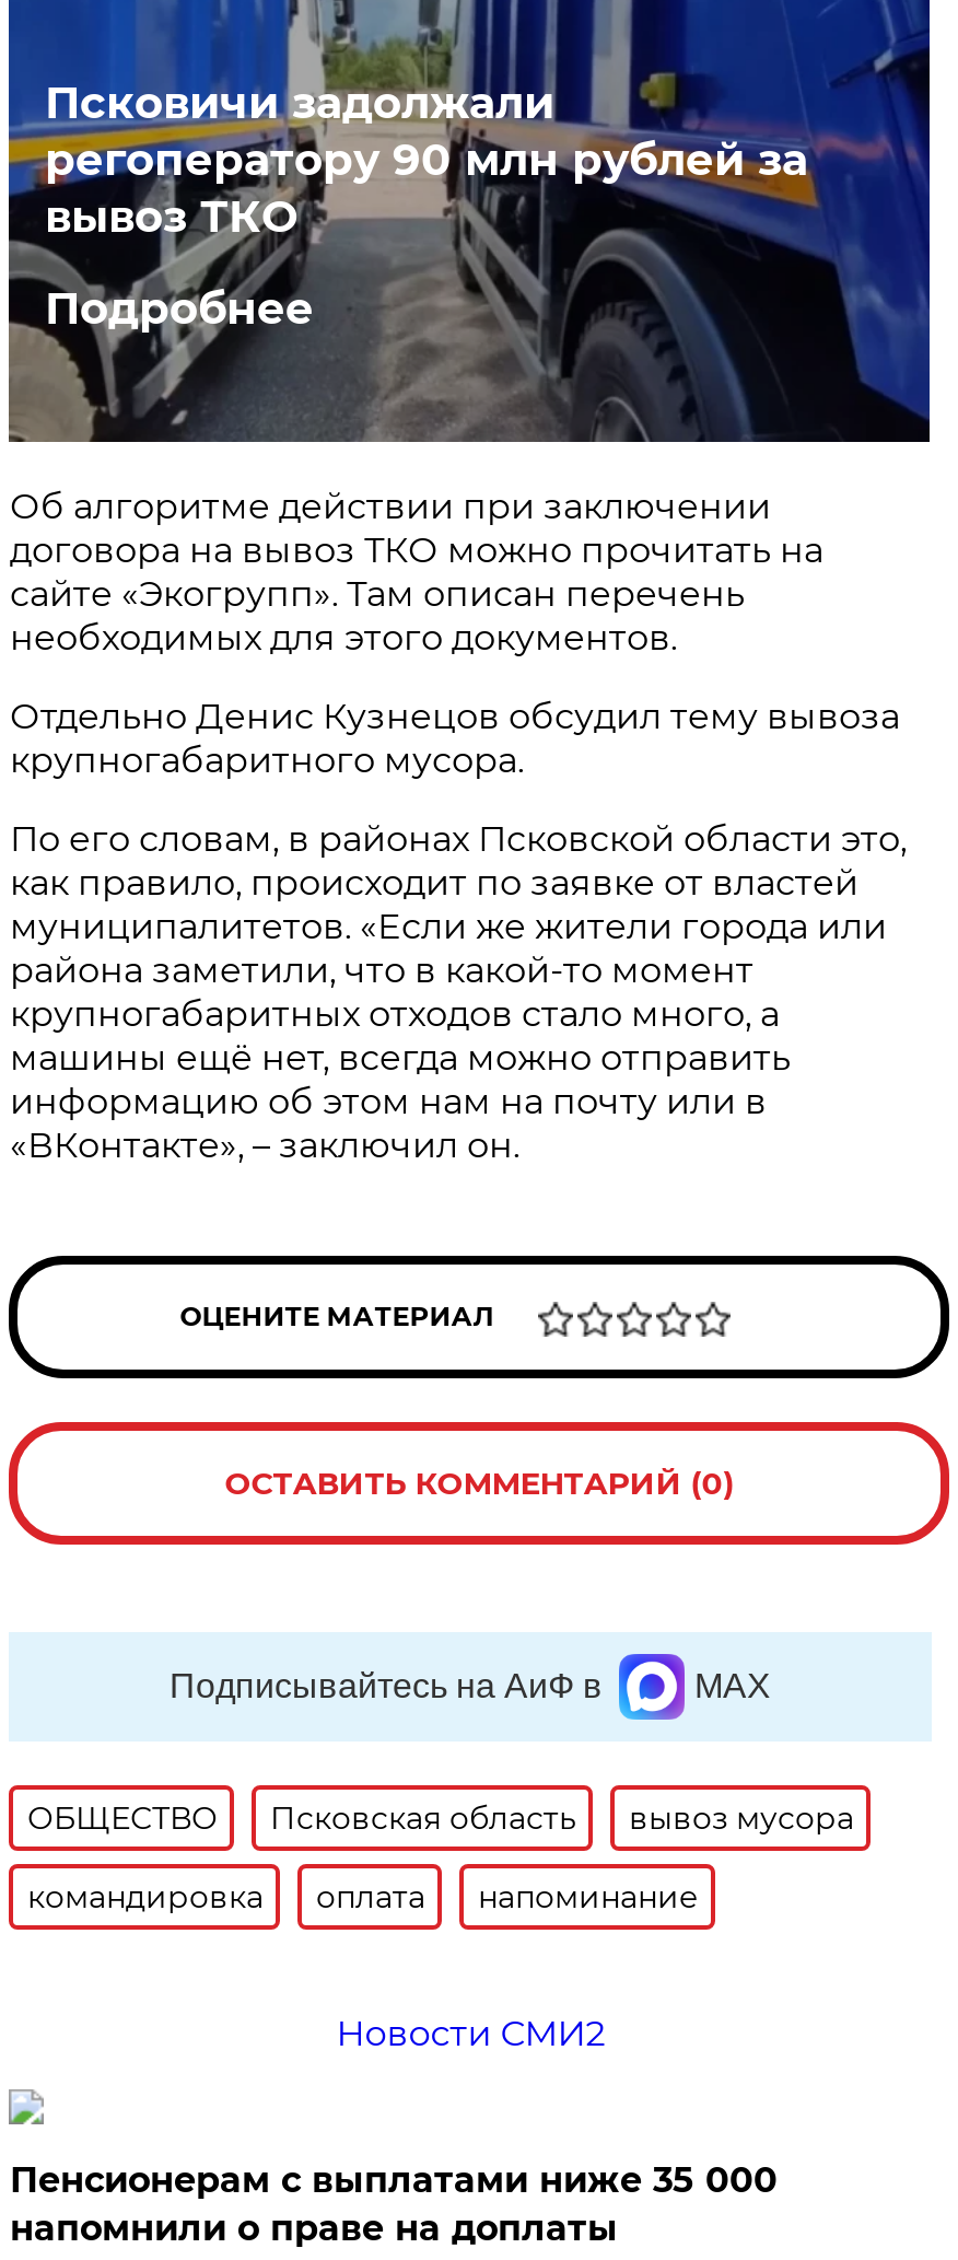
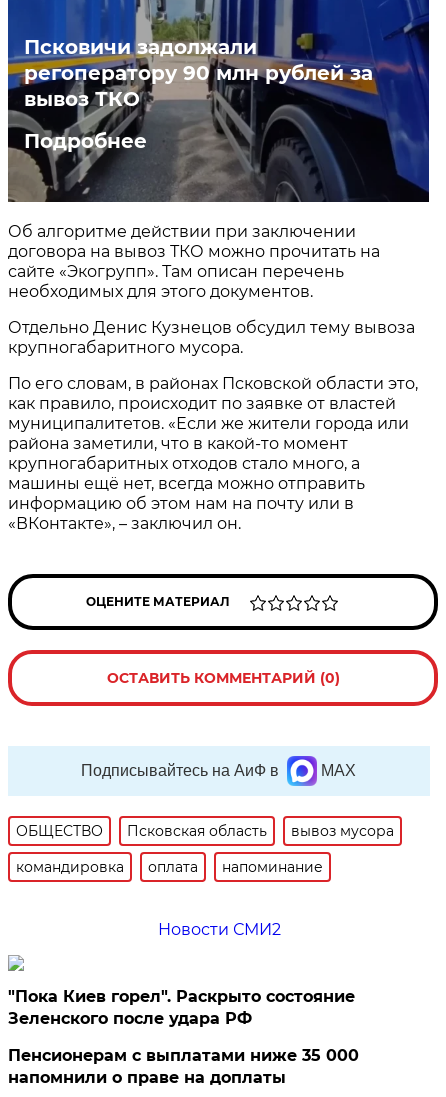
+ "Пока Киев горел". Раскрыто состояние
+ Зеленского после удара РФ
